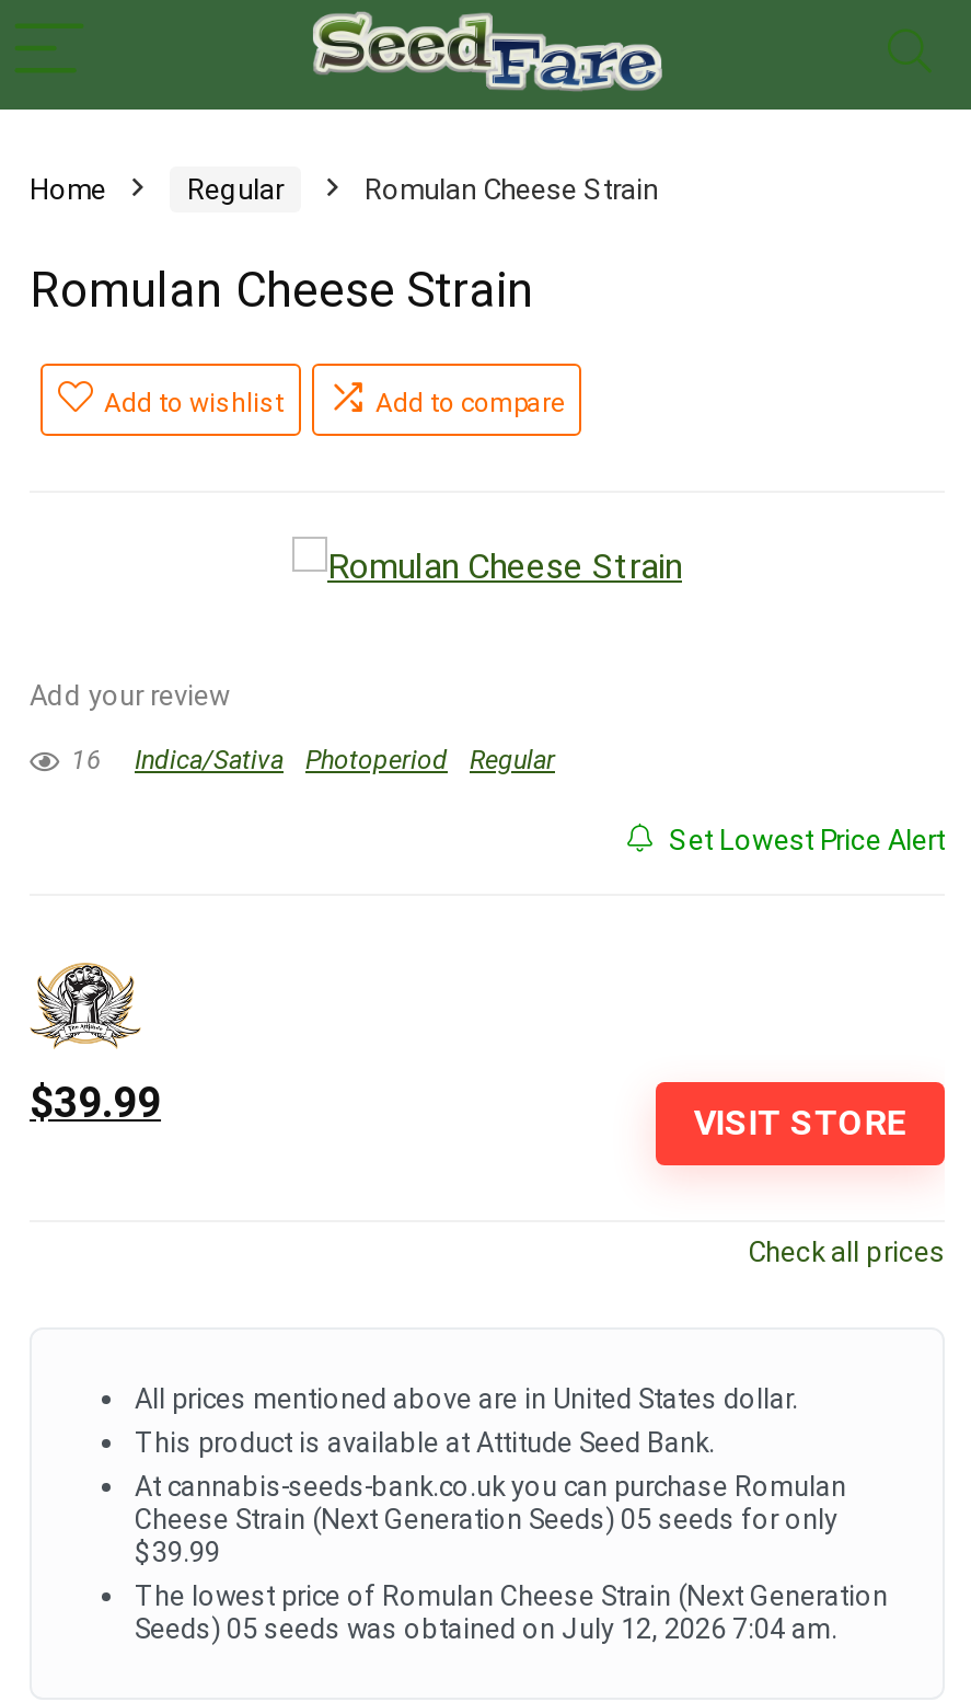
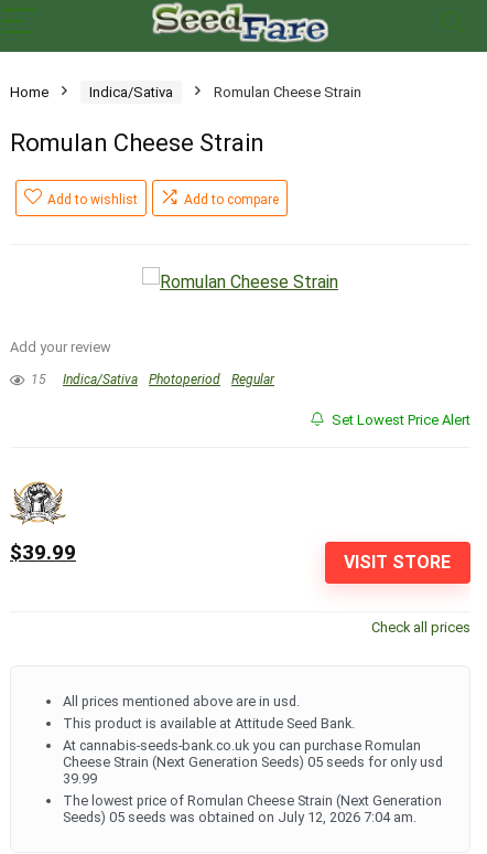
- Regular
+ Indica/Sativa

- 16 Indica/Sativa Photoperiod Regular
+ 15 Indica/Sativa Photoperiod Regular

- All prices mentioned above are in United States dollar.
+ All prices mentioned above are in usd.

- Cheese Strain (Next Generation Seeds) 05 seeds for only
- $39.99
+ Cheese Strain (Next Generation Seeds) 05 seeds for only usd
+ 39.99
